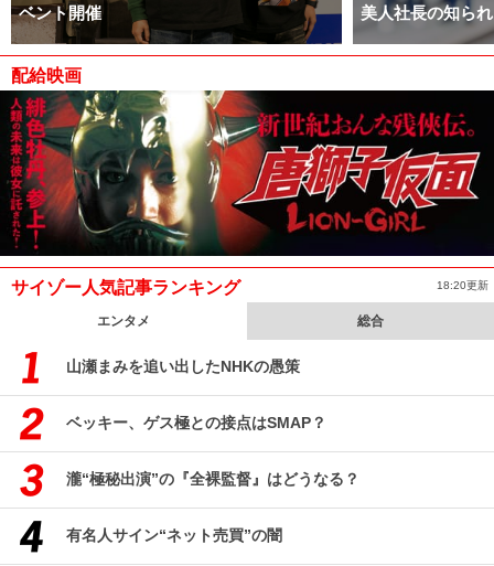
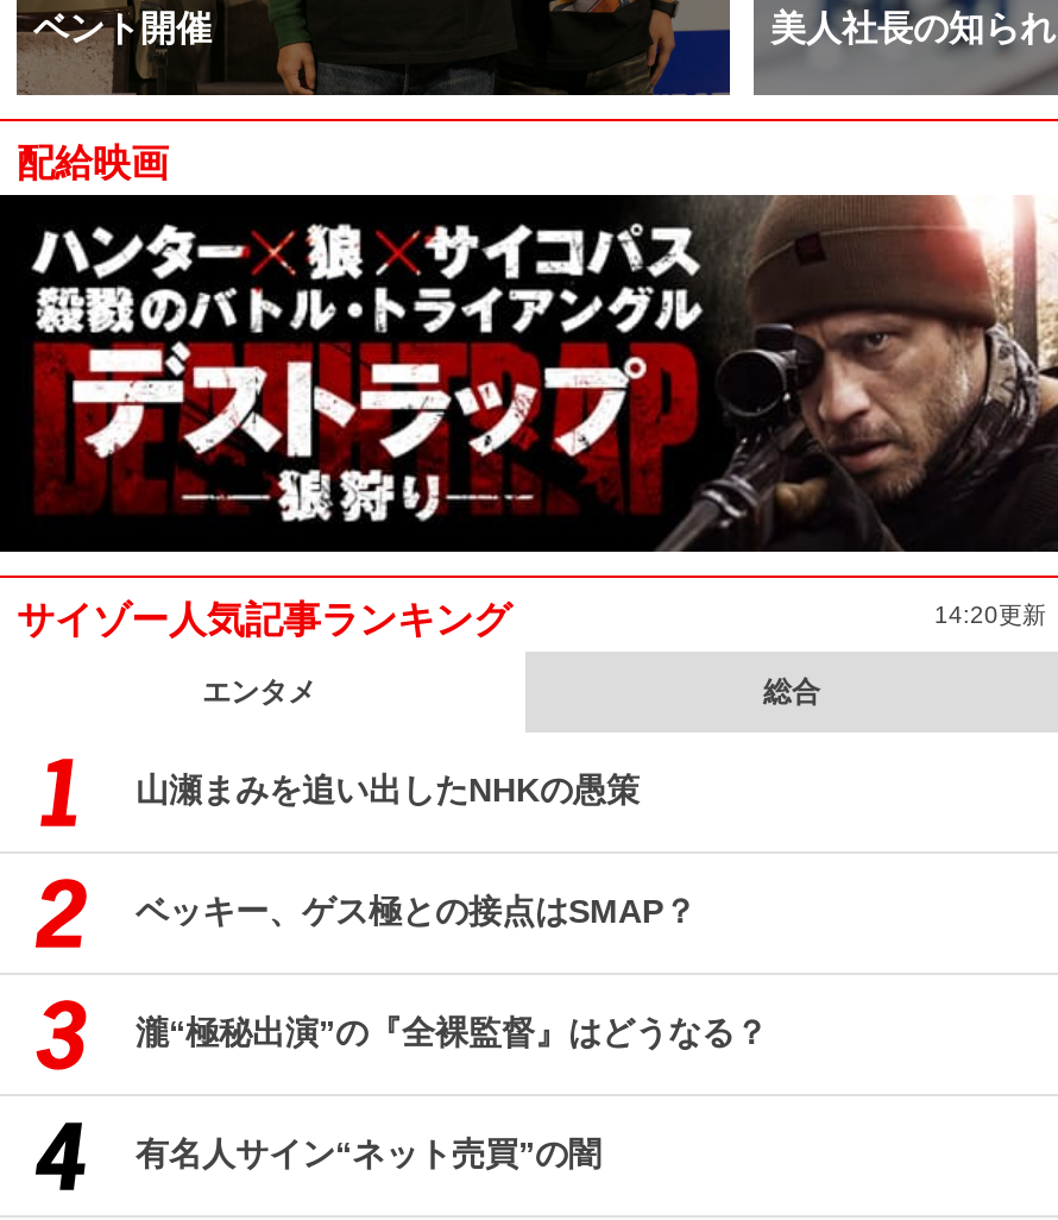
- [image]
- 18:20更新
+ [image]
+ 14:20更新
